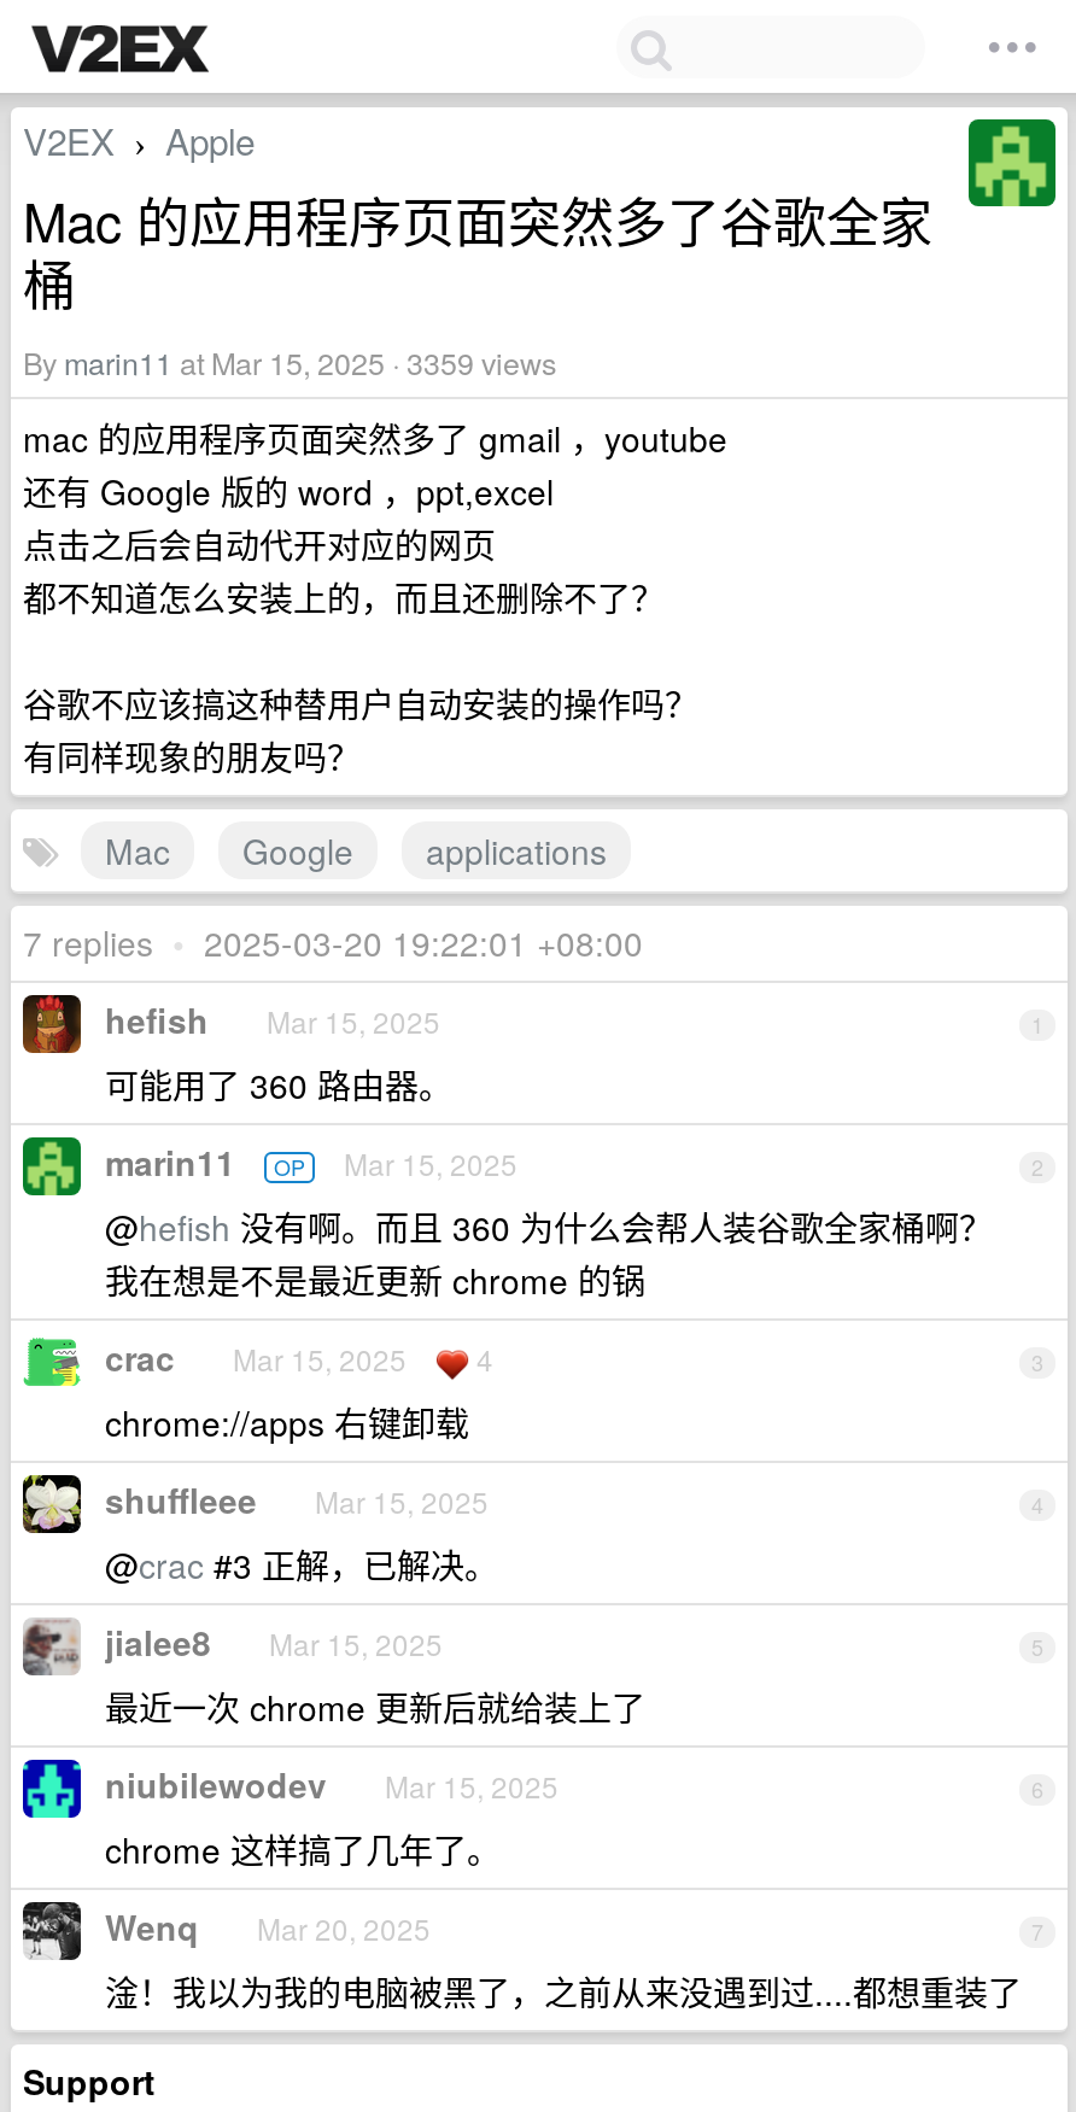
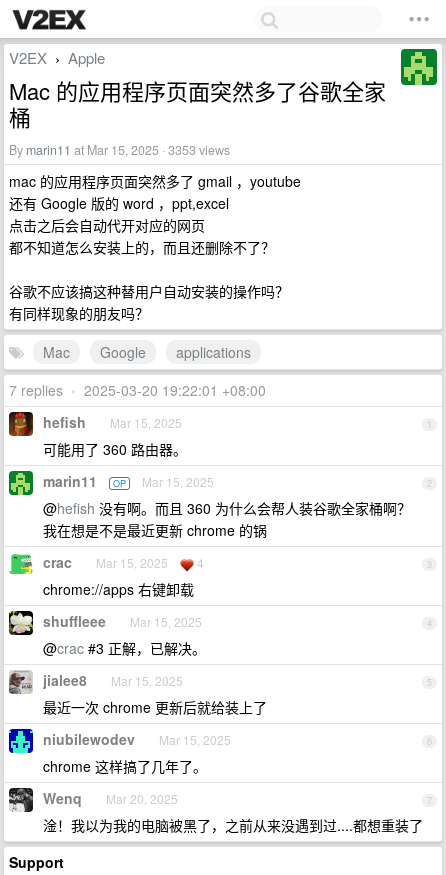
- By marin11 at Mar 15, 2025 · 3359 views
+ By marin11 at Mar 15, 2025 · 3353 views
